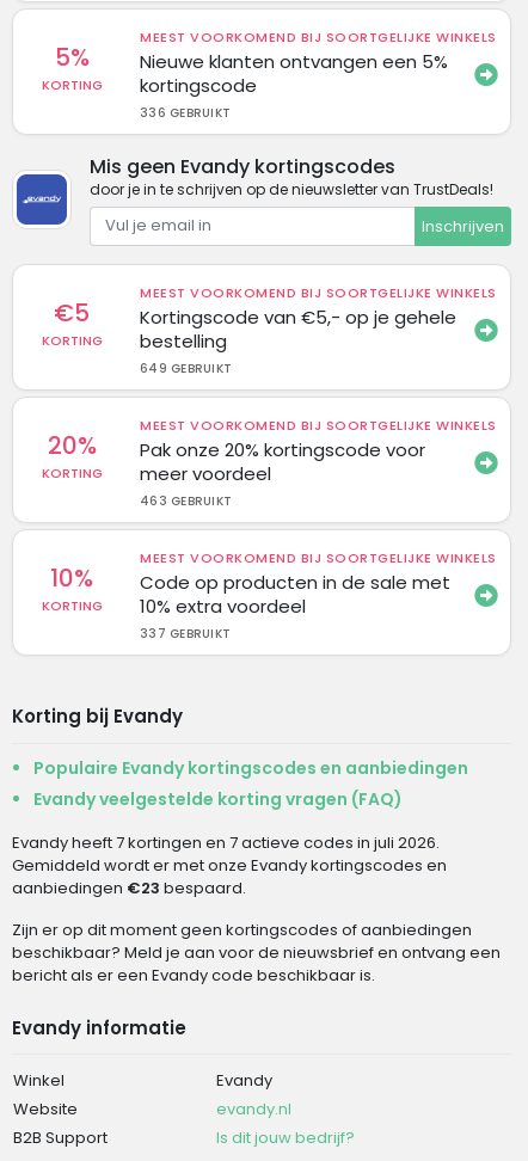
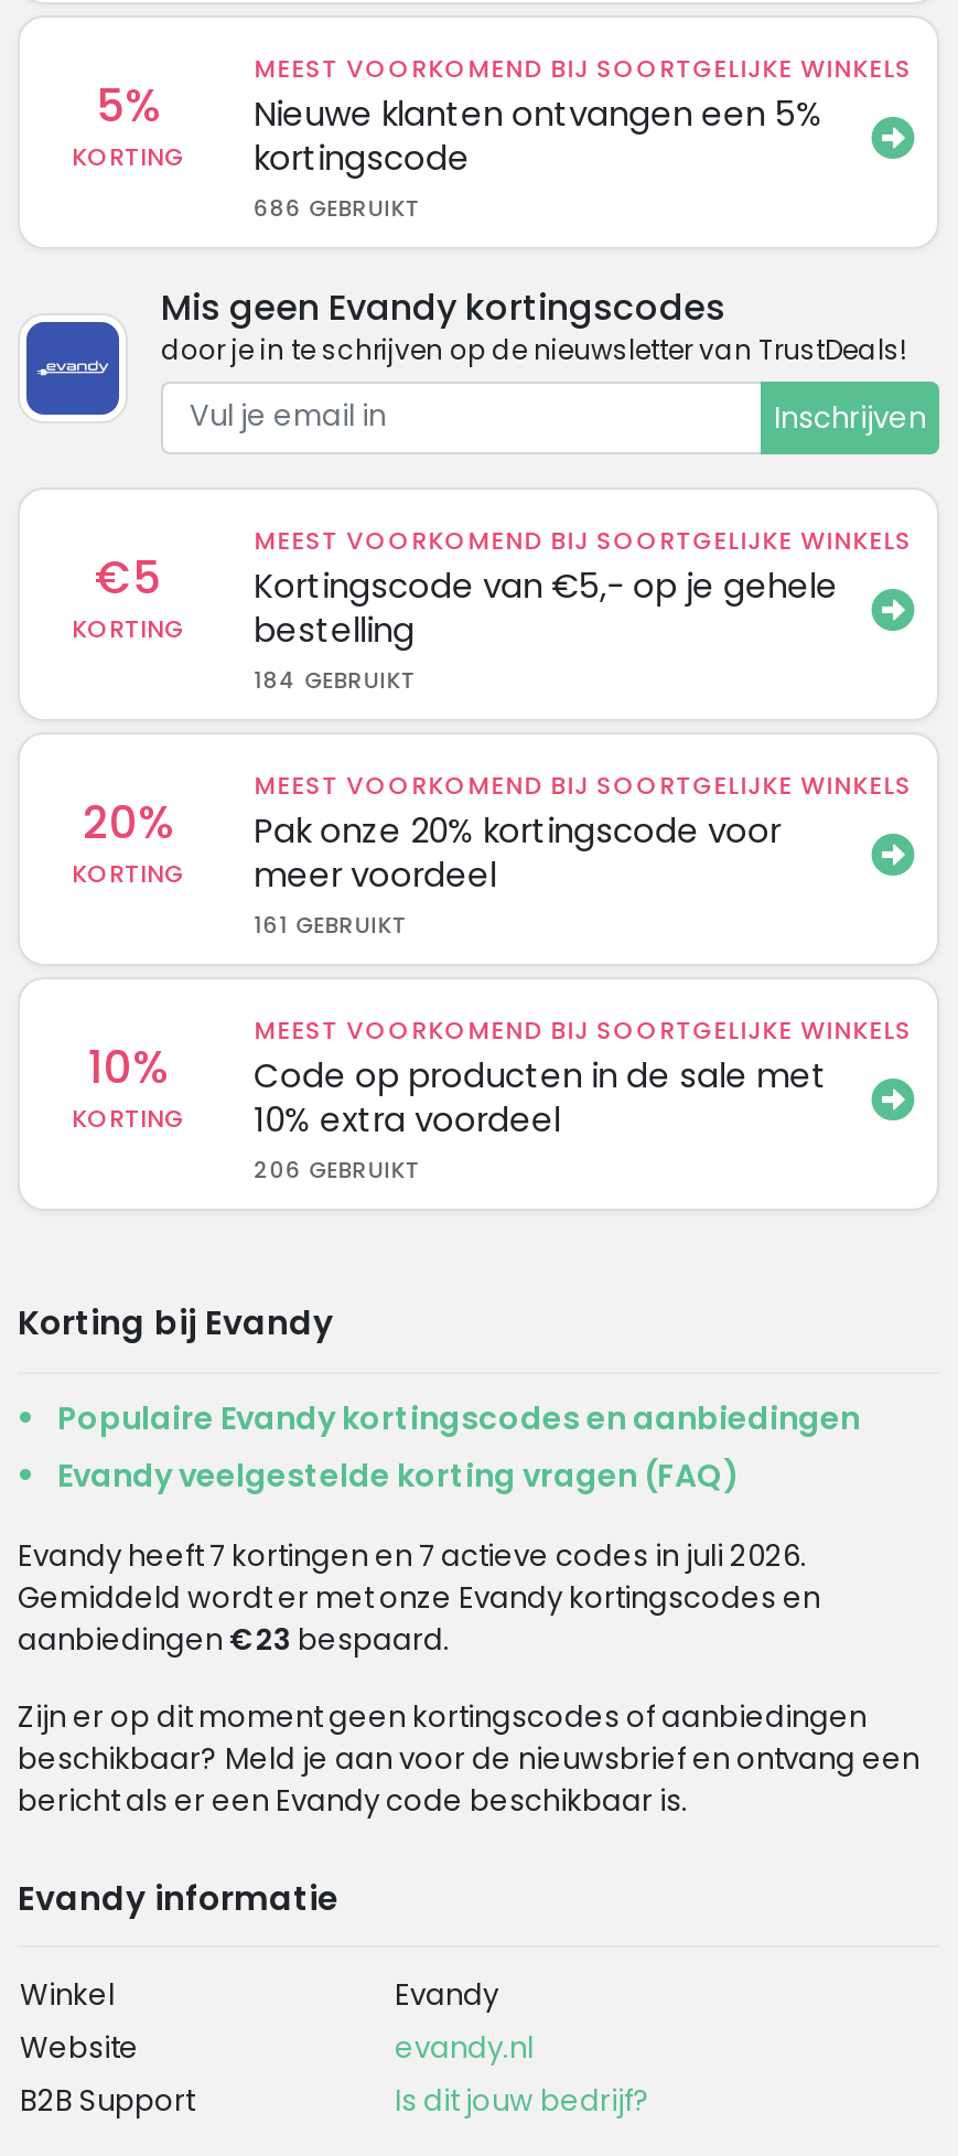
- 336 GEBRUIKT
+ 686 GEBRUIKT

- 649 GEBRUIKT
+ 184 GEBRUIKT

- 463 GEBRUIKT
+ 161 GEBRUIKT

- 337 GEBRUIKT
+ 206 GEBRUIKT
